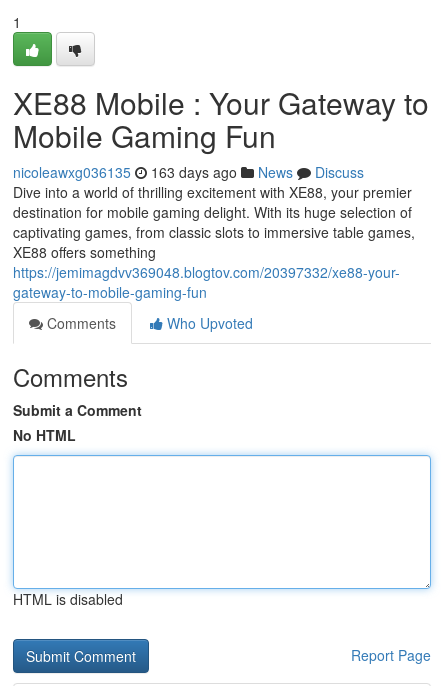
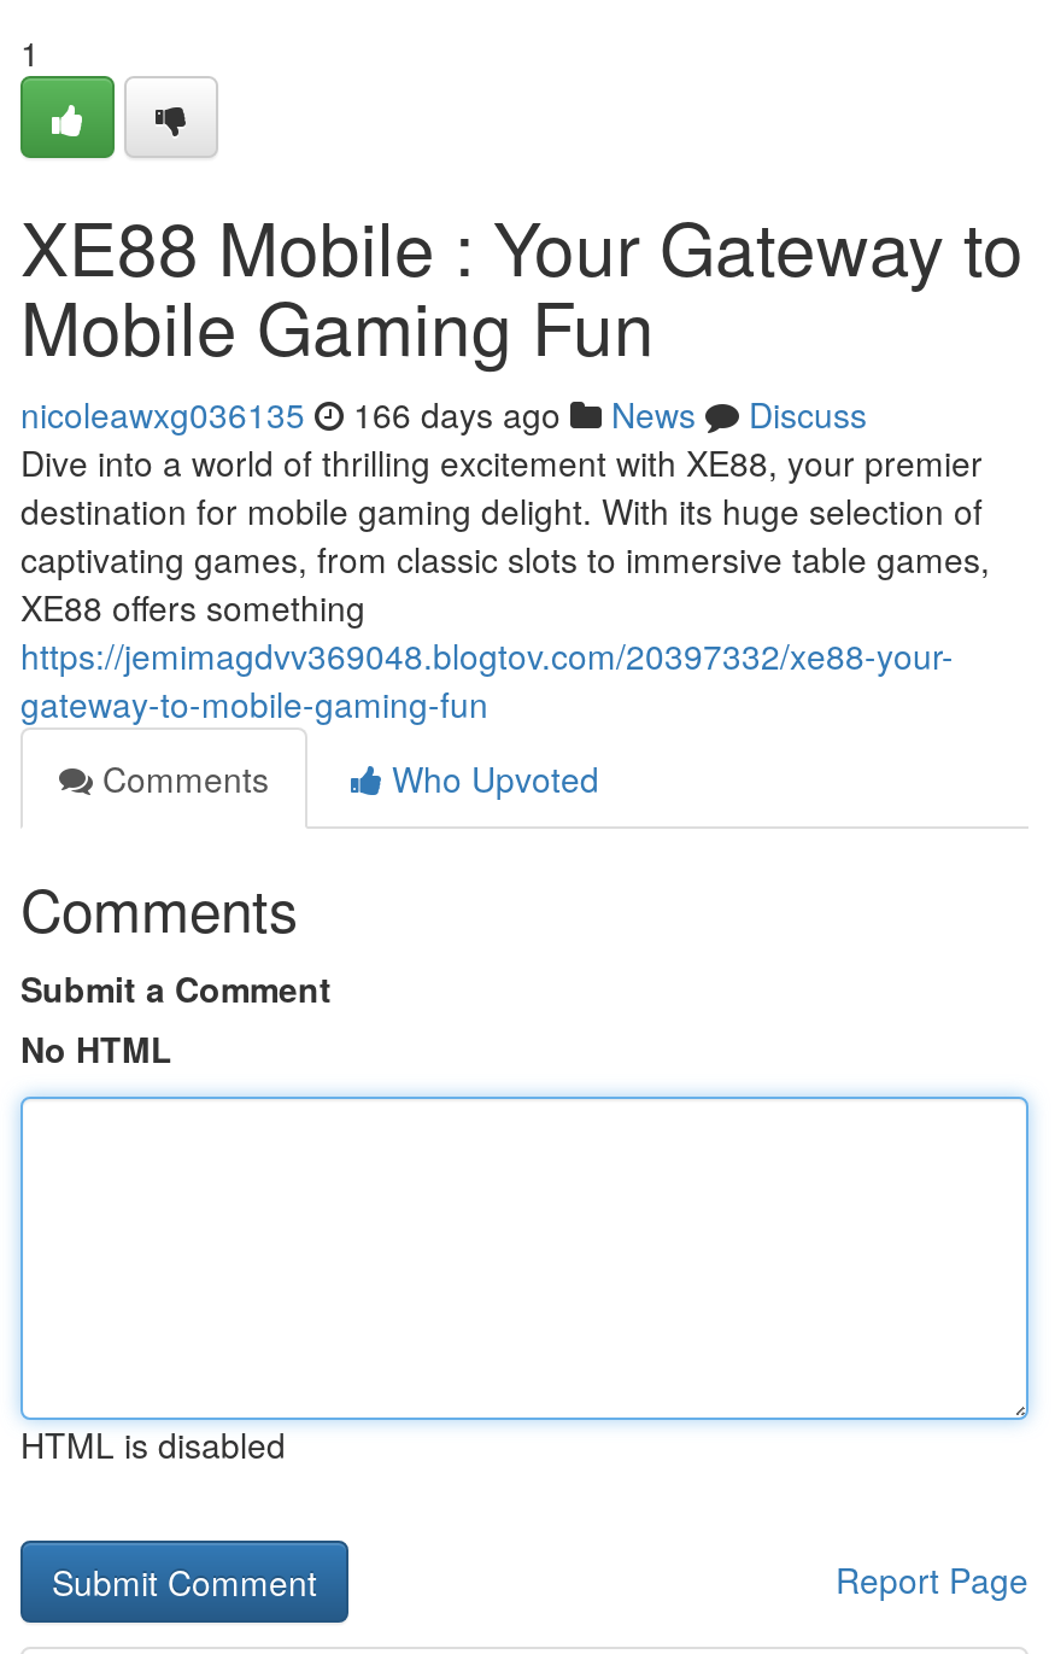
- nicoleawxg036135 163 days ago News Discuss
+ nicoleawxg036135 166 days ago News Discuss
